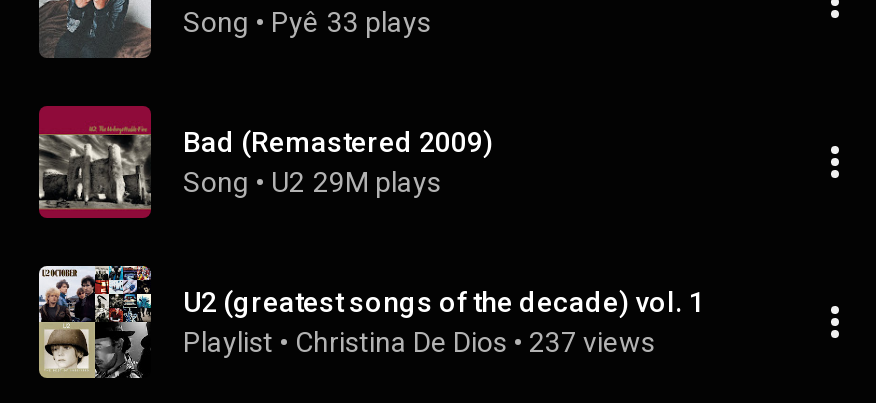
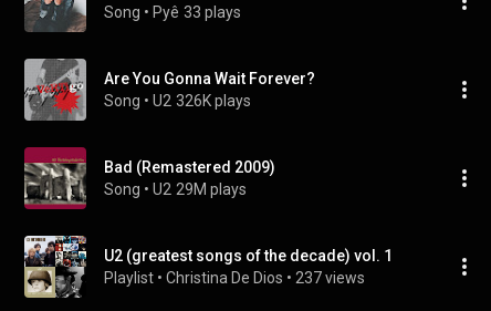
+ [image]
+ Are You Gonna Wait Forever?
+ Song • U2 326K plays
